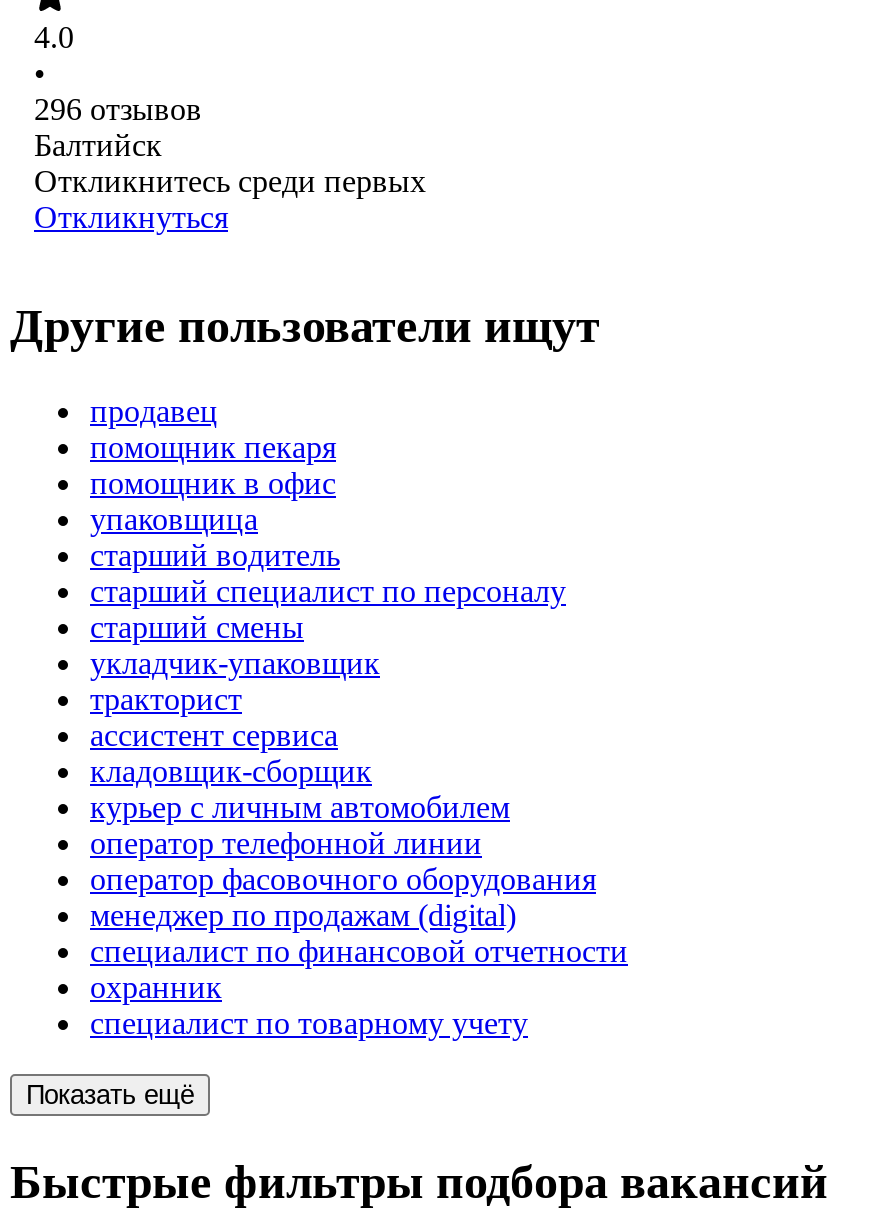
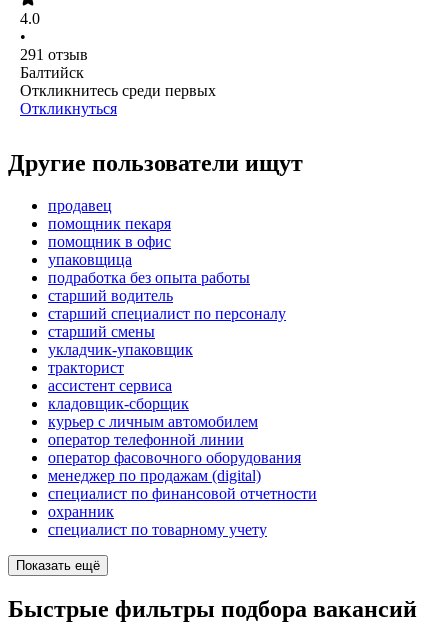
- 296 отзывов
+ 291 отзыв

+ подработка без опыта работы
